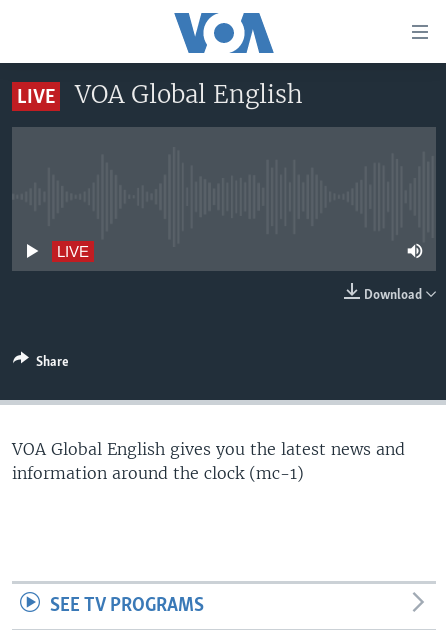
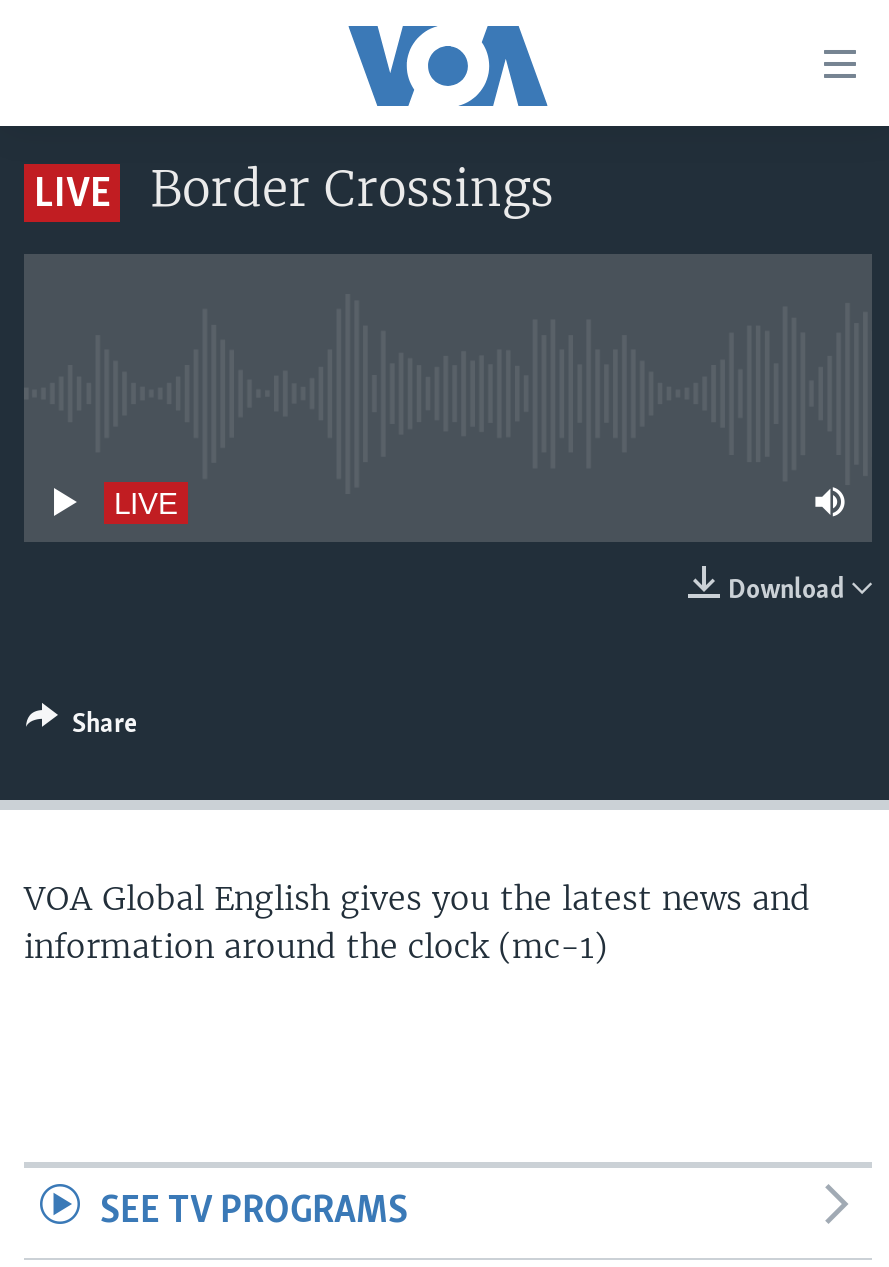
- VOA Global English
+ Border Crossings
